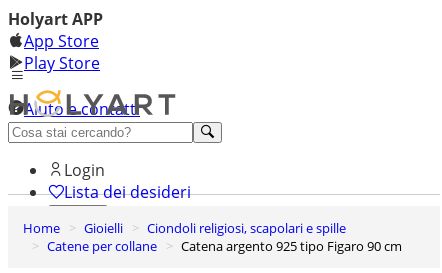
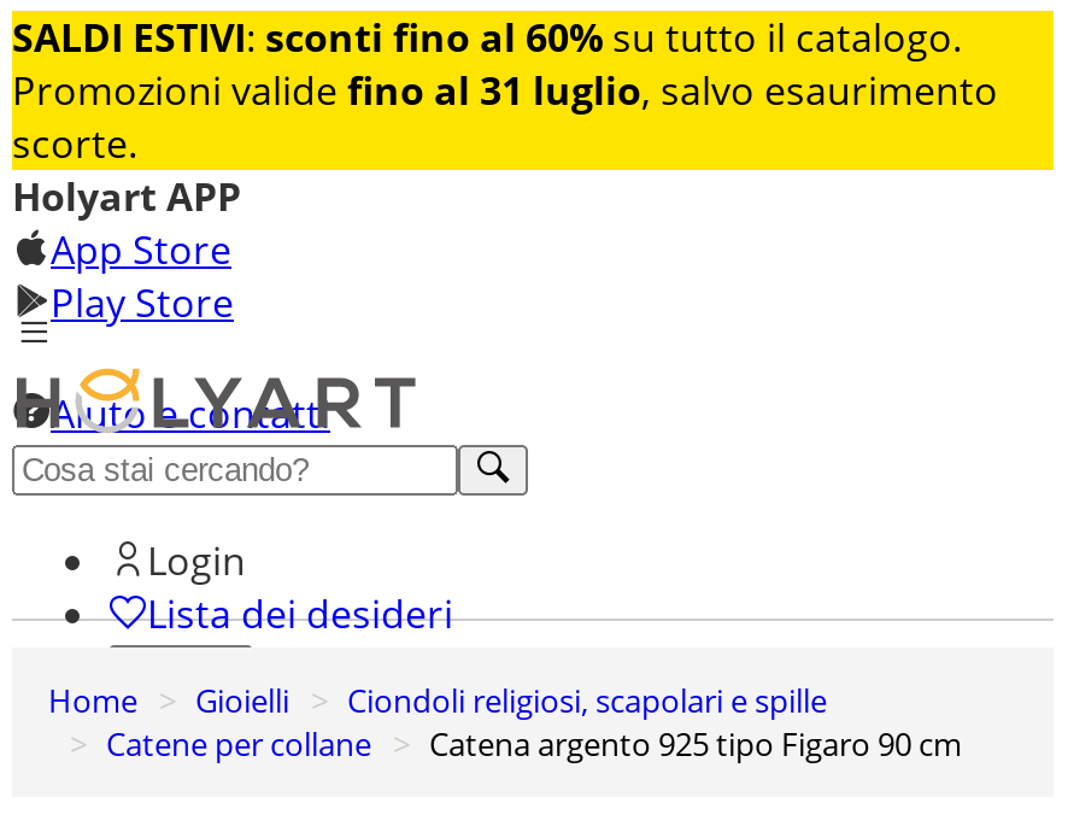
+ SALDI ESTIVI: sconti fino al 60% su tutto il catalogo.
+ Promozioni valide fino al 31 luglio, salvo esaurimento
+ scorte.
